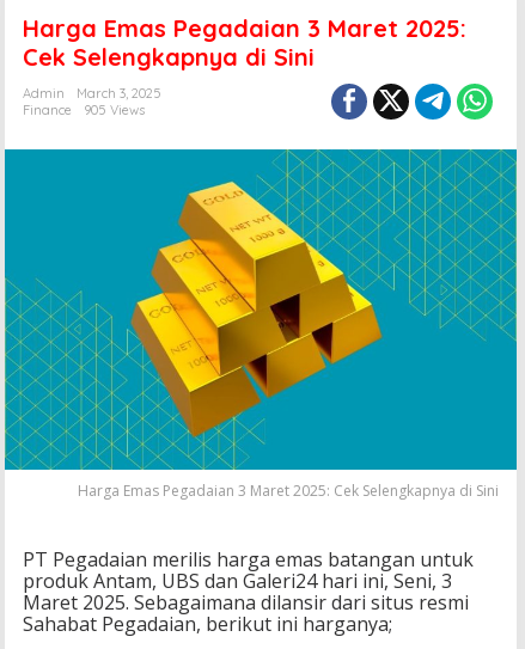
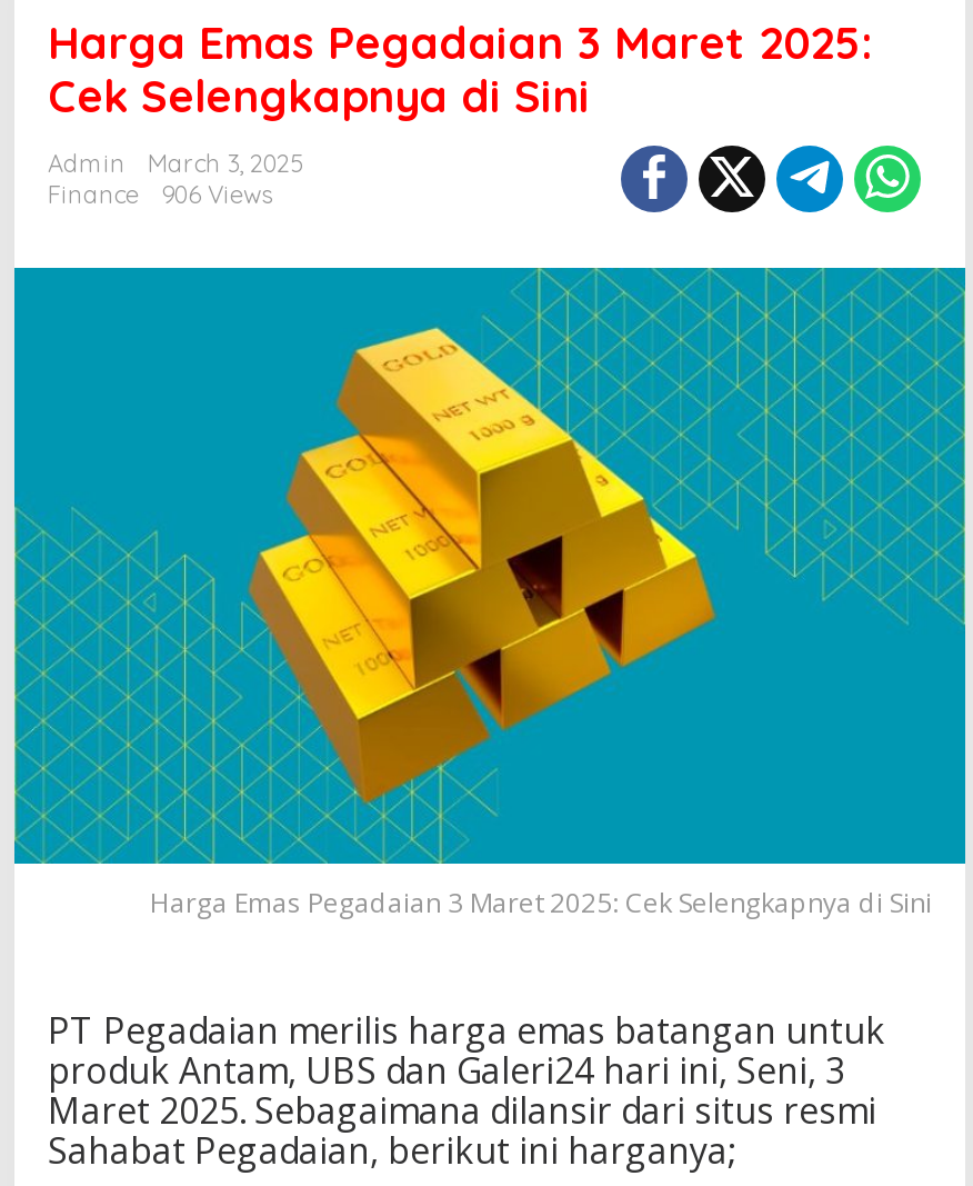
- Finance 905 Views
+ Finance 906 Views
